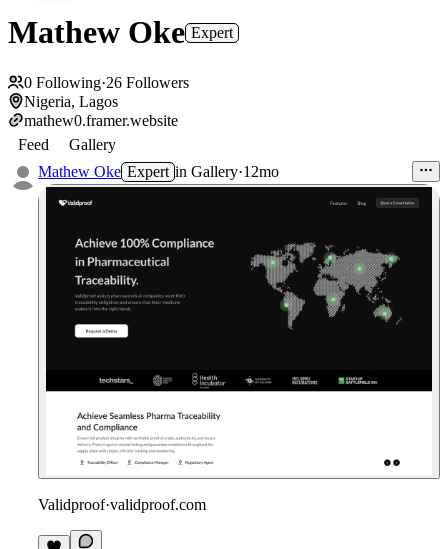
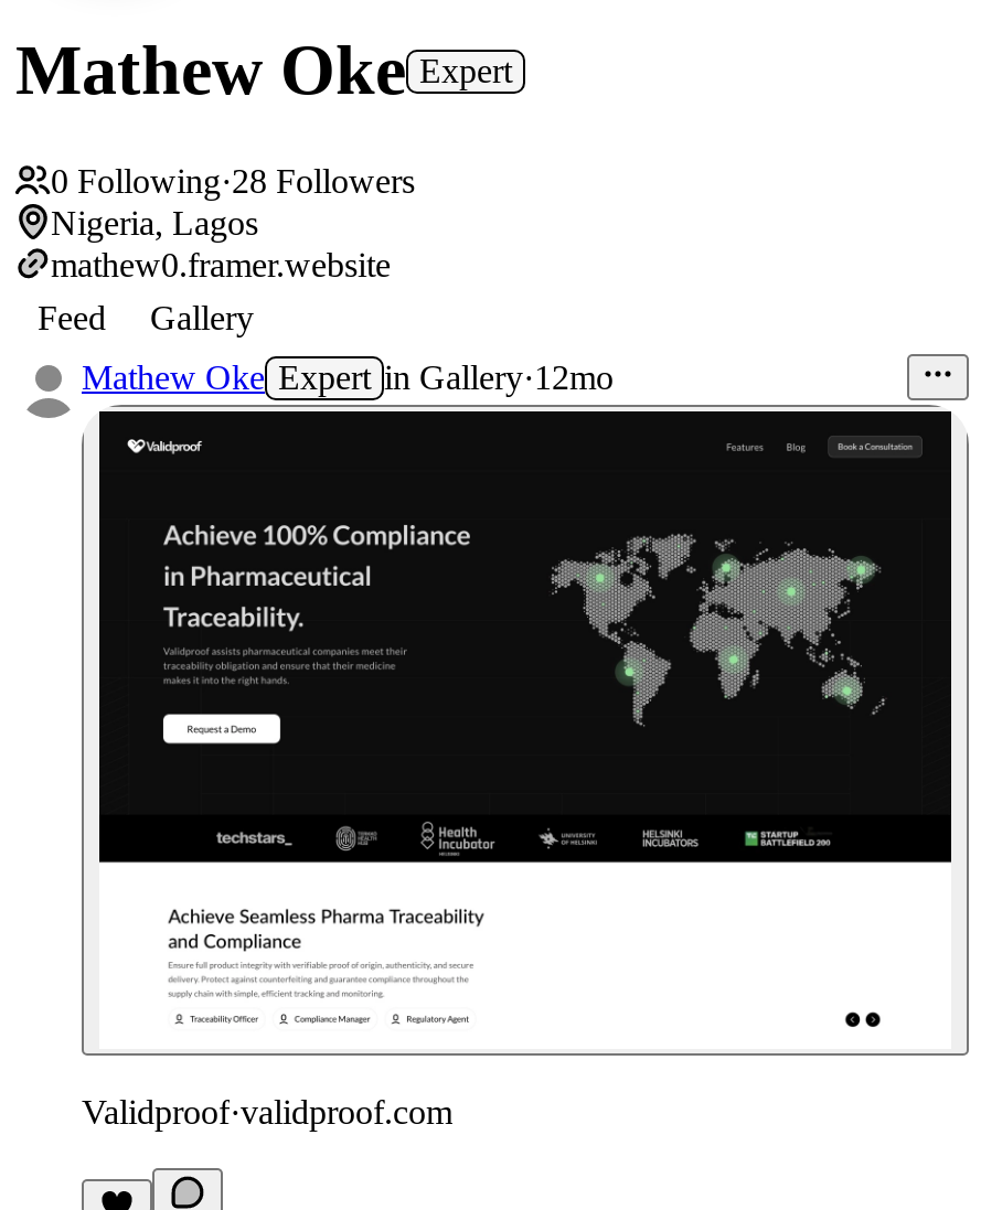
- 0 Following·26 Followers
+ 0 Following·28 Followers
